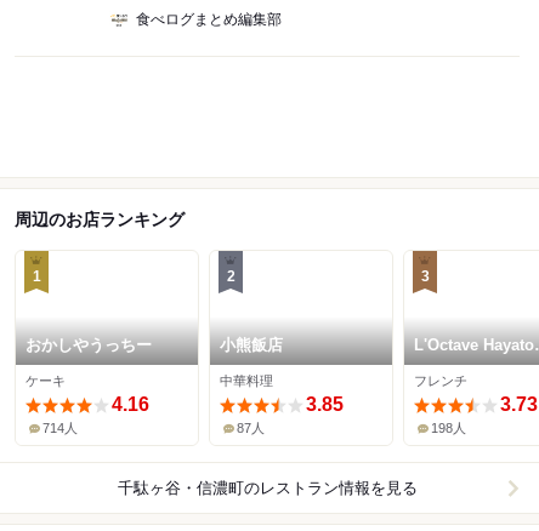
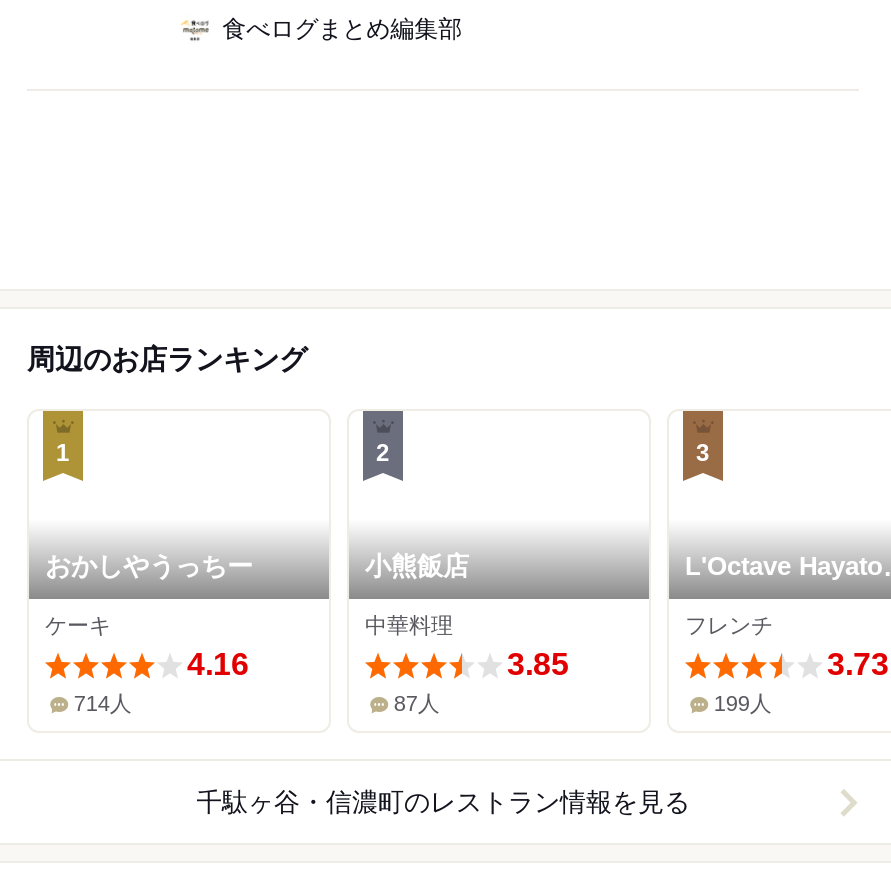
- 198人
+ 199人
